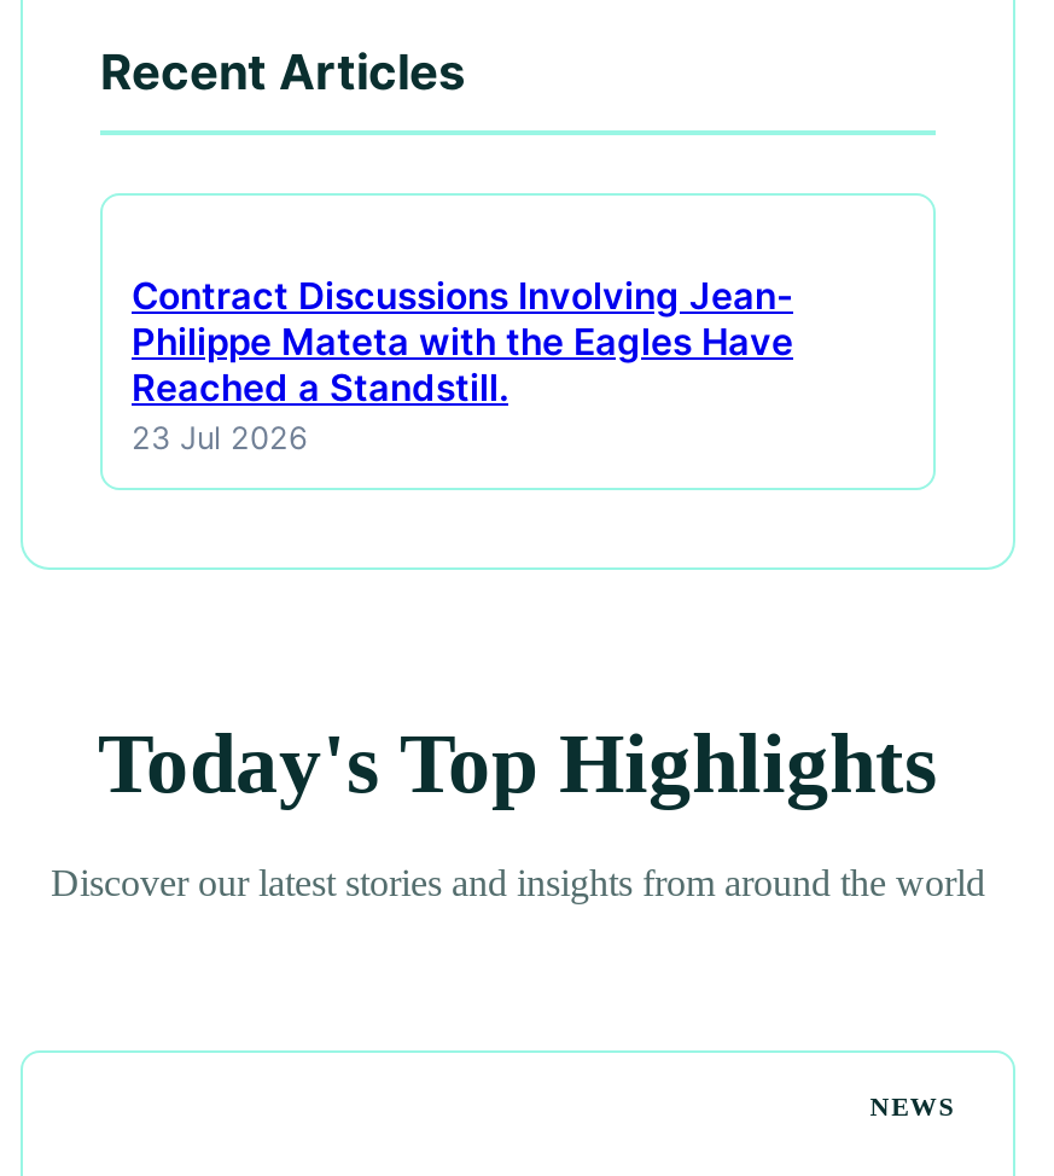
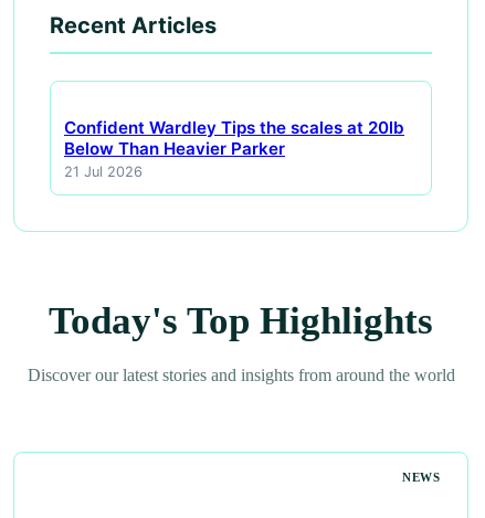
- Contract Discussions Involving Jean-
- Philippe Mateta with the Eagles Have
- Reached a Standstill.
- 23 Jul 2026
+ Confident Wardley Tips the scales at 20lb
+ Below Than Heavier Parker
+ 21 Jul 2026
